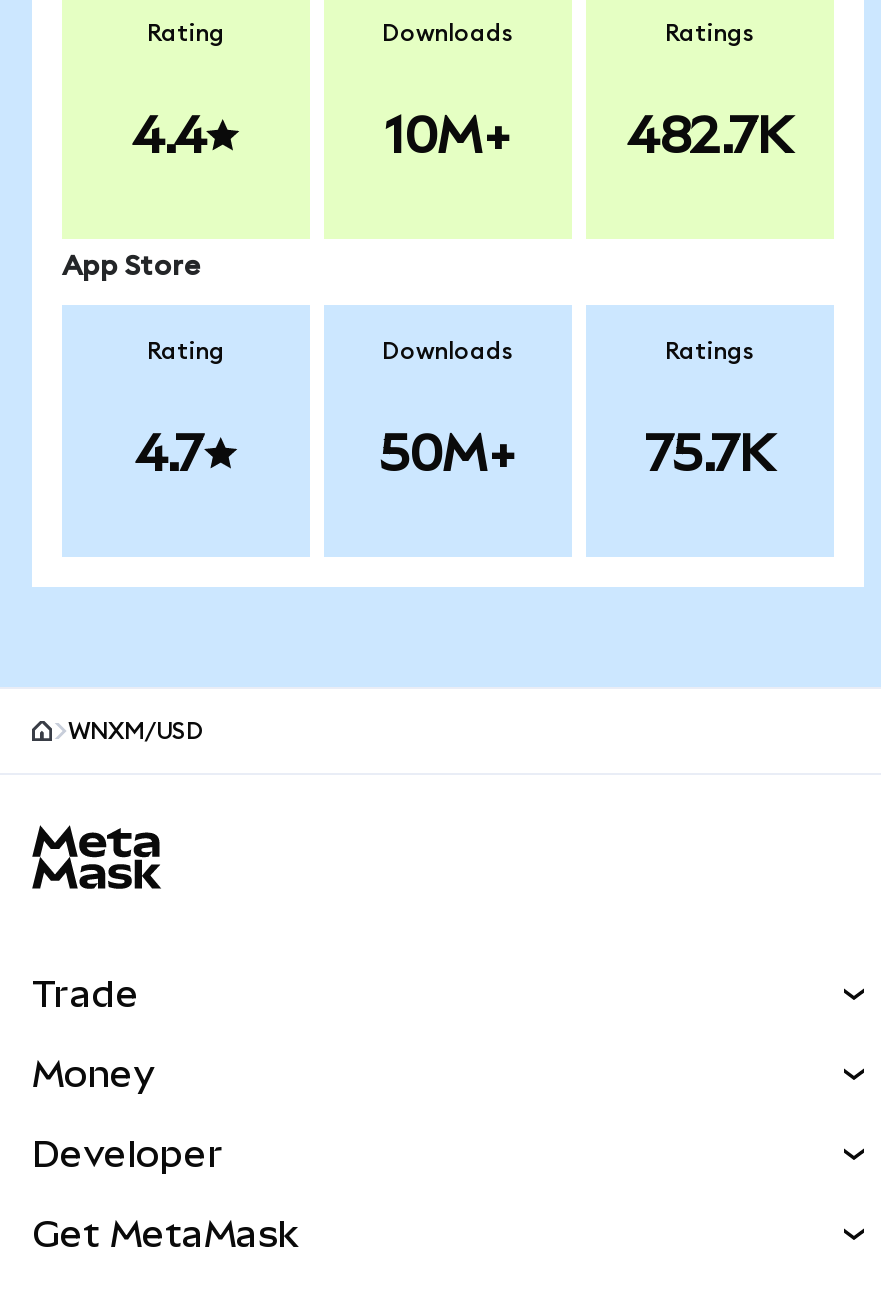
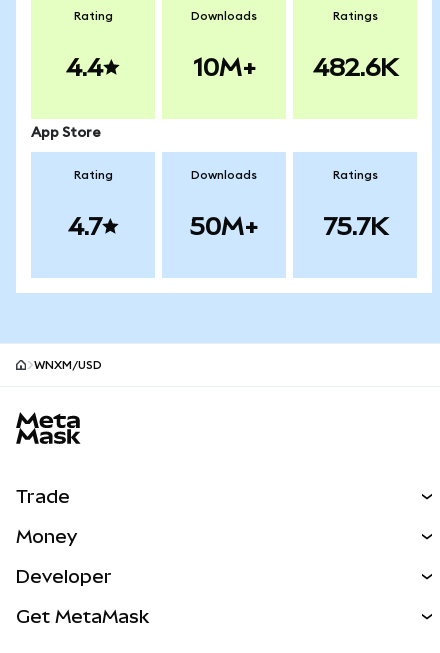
- 482.7K
+ 482.6K
